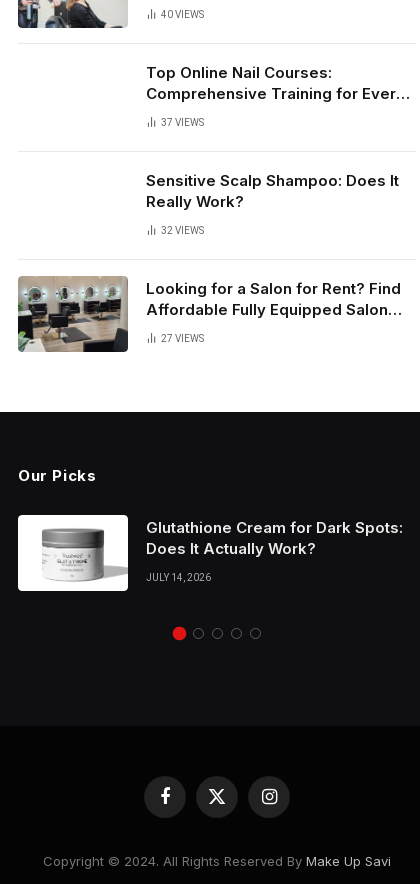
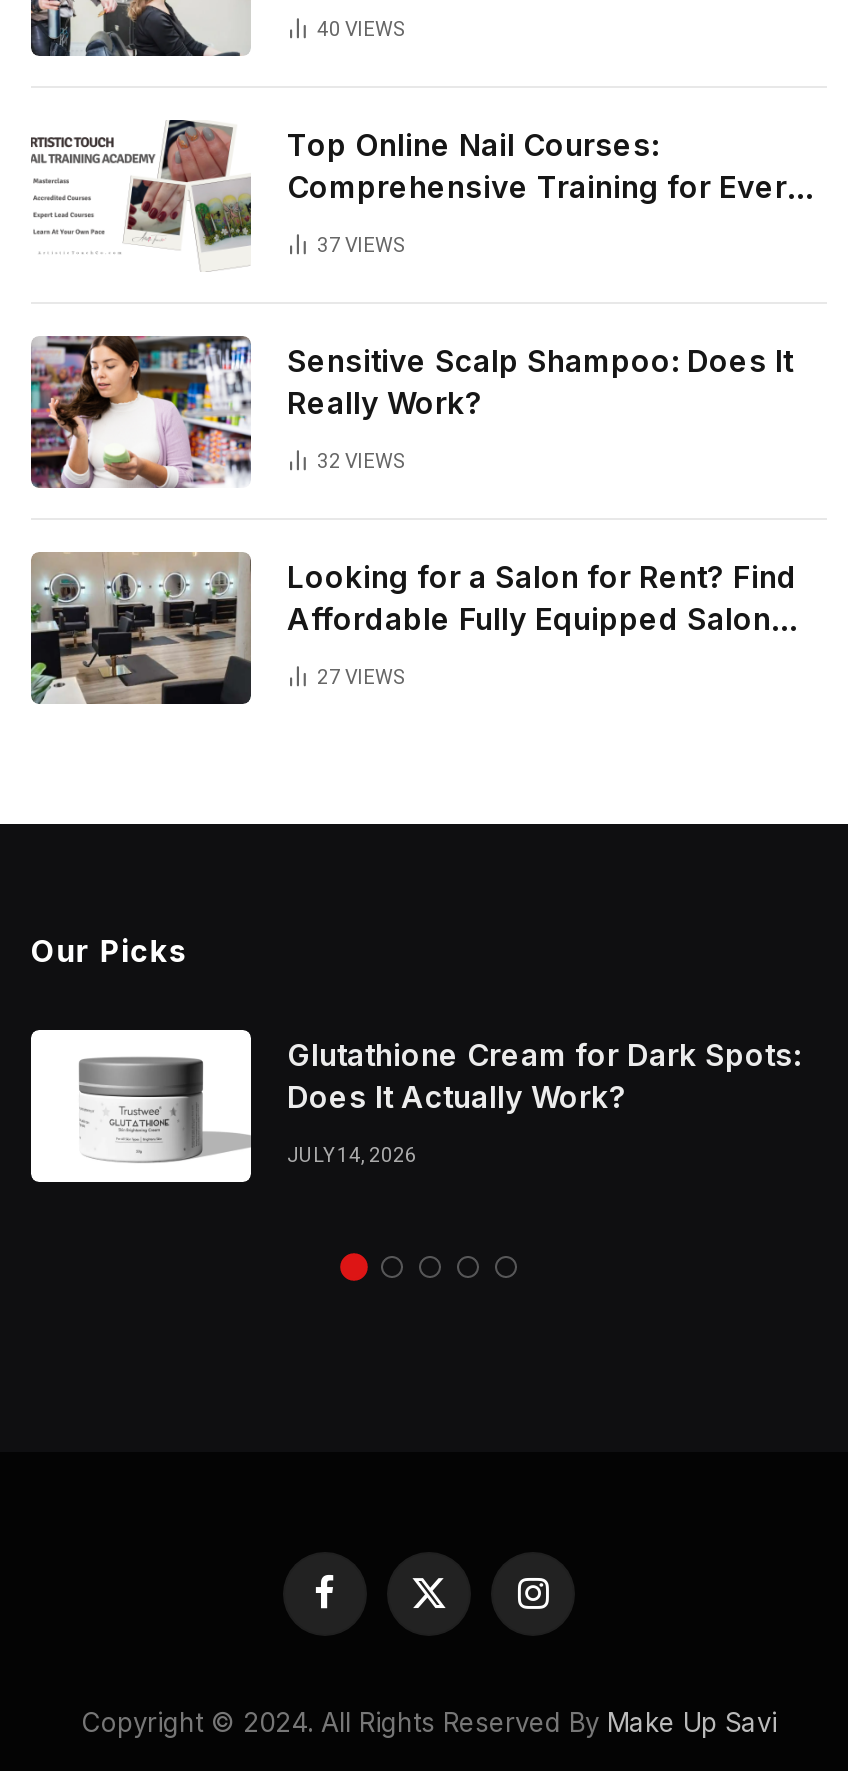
+ [image]

+ [image]
